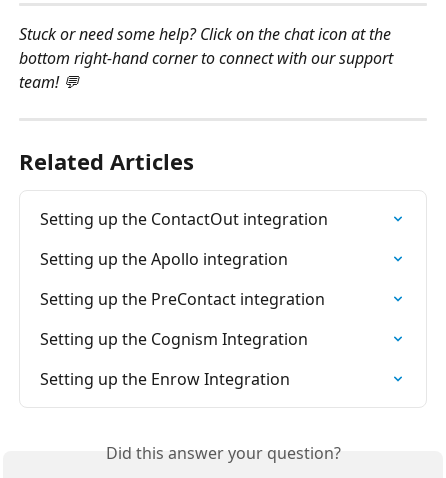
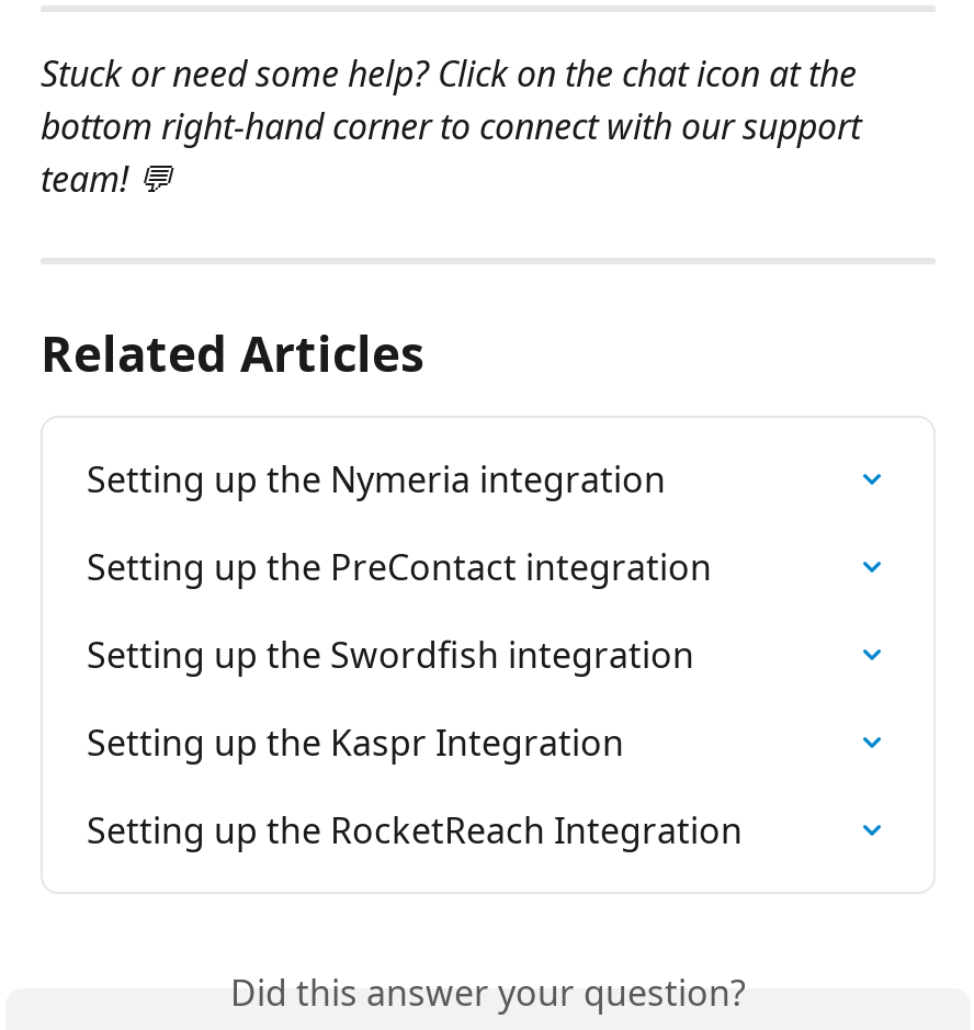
- Setting up the ContactOut integration
- Setting up the Apollo integration
+ Setting up the Nymeria integration

moved up: Setting up the PreContact integration

- Setting up the Cognism Integration
- Setting up the Enrow Integration
+ Setting up the Swordfish integration
+ Setting up the Kaspr Integration
+ Setting up the RocketReach Integration
